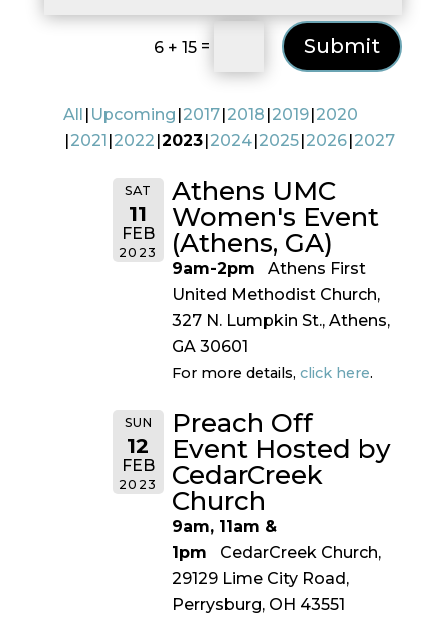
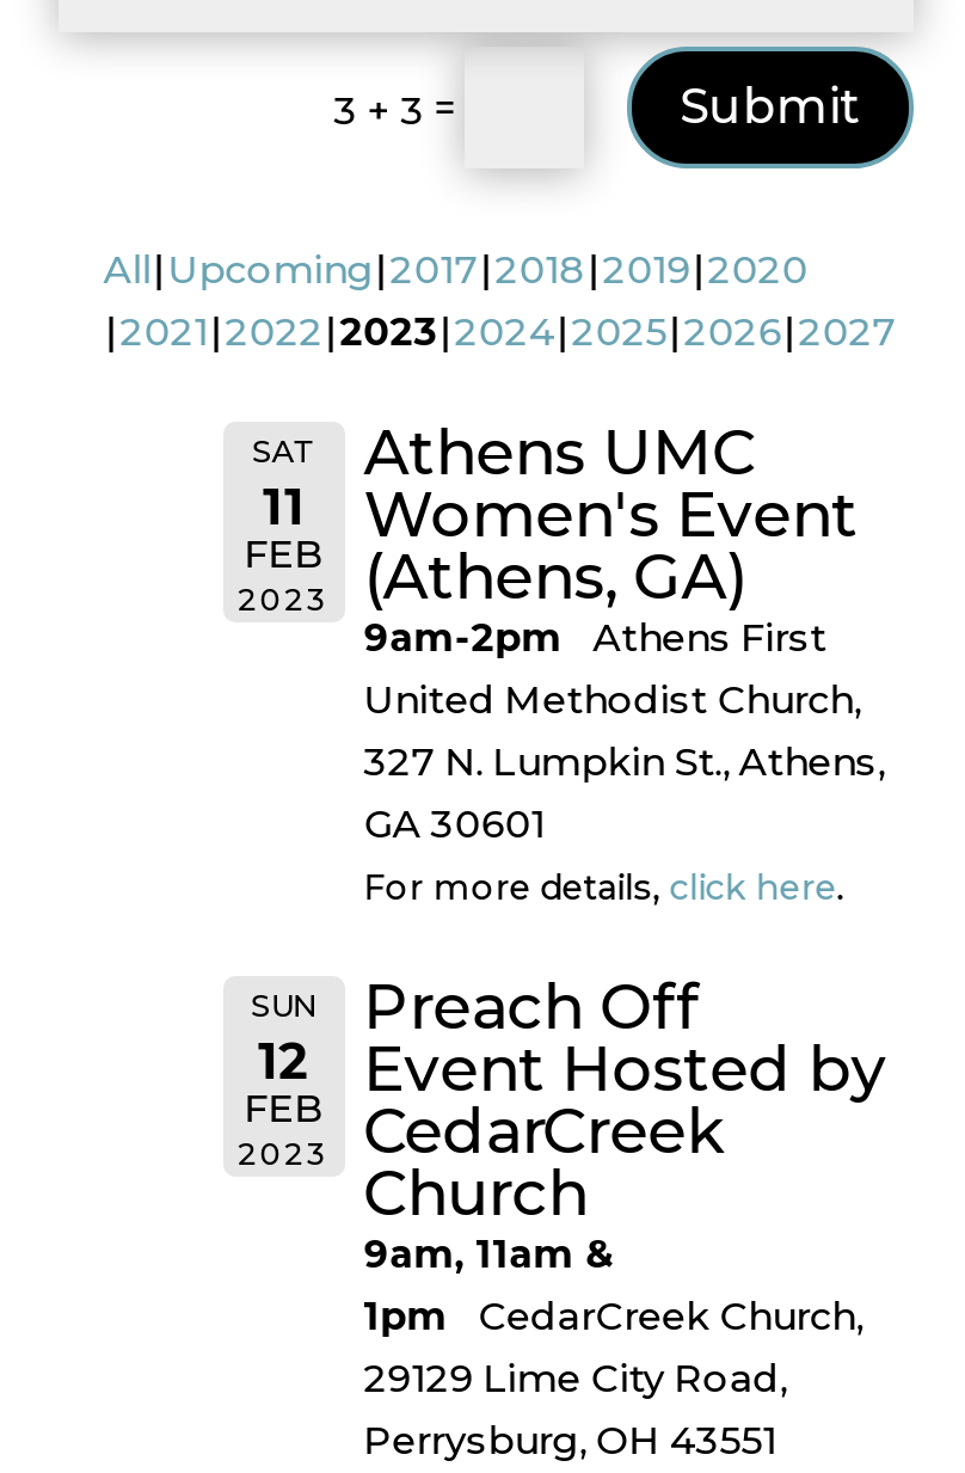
- 6 + 15 =
+ 3 + 3 =
